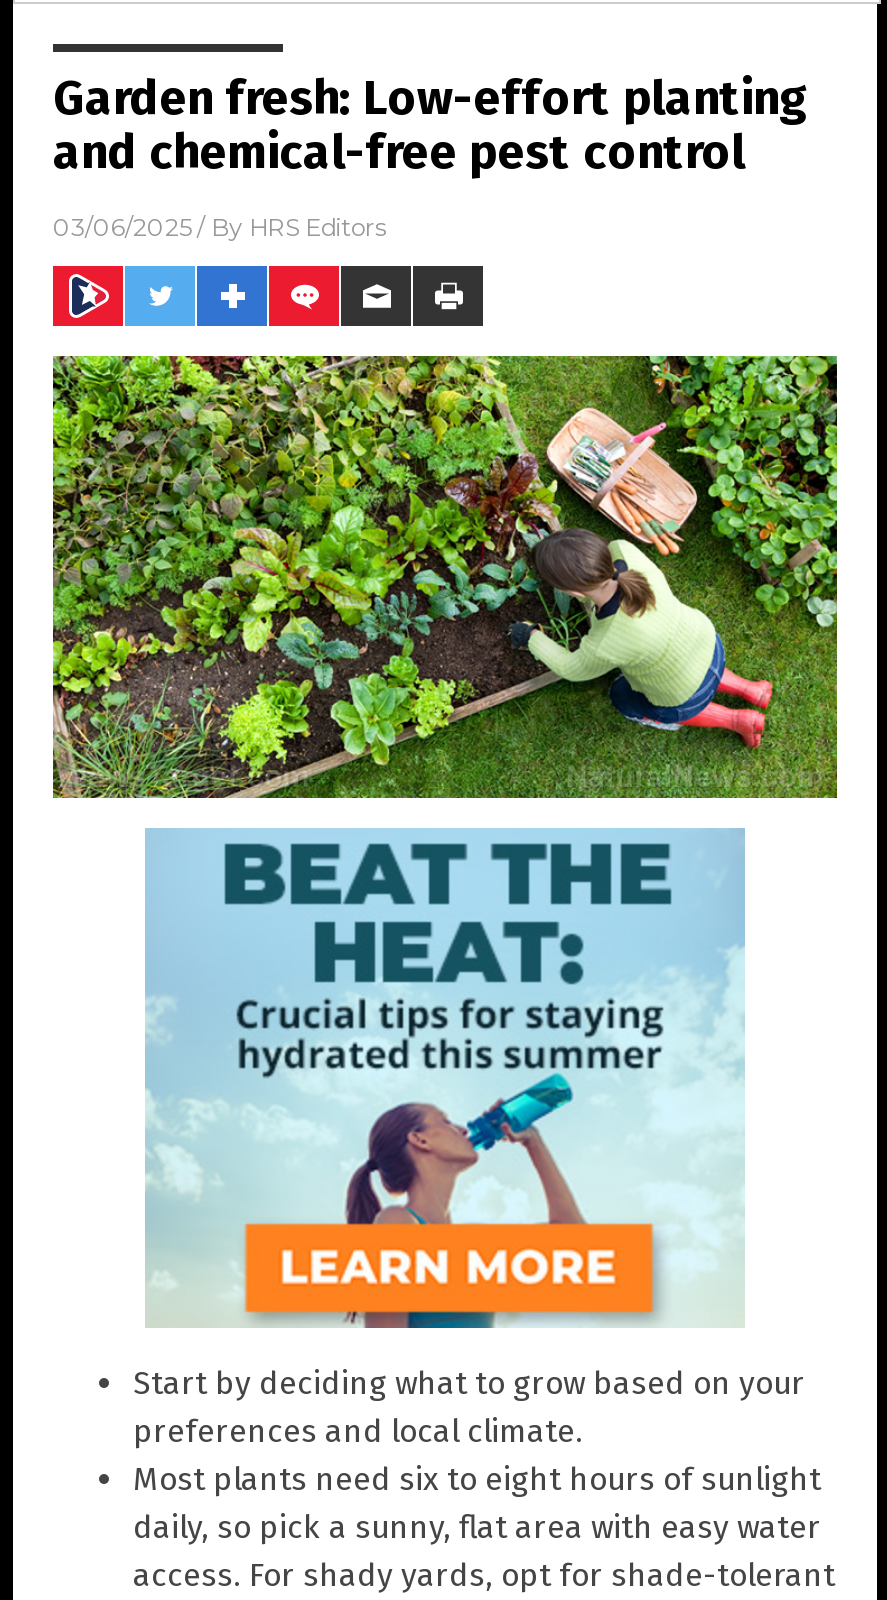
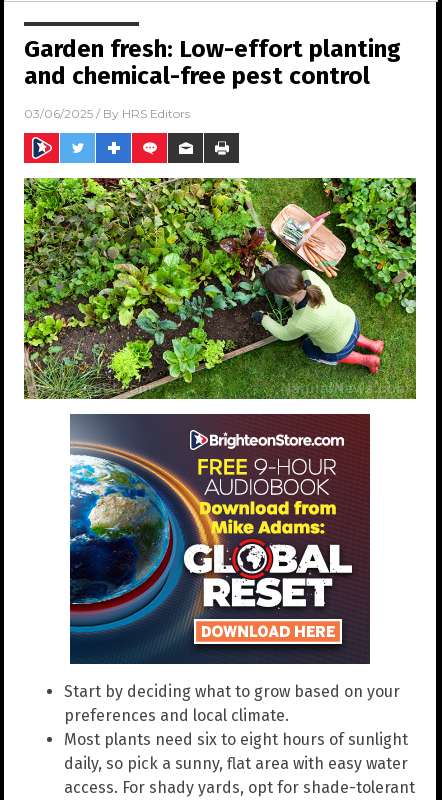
- [image]
+ [image]
